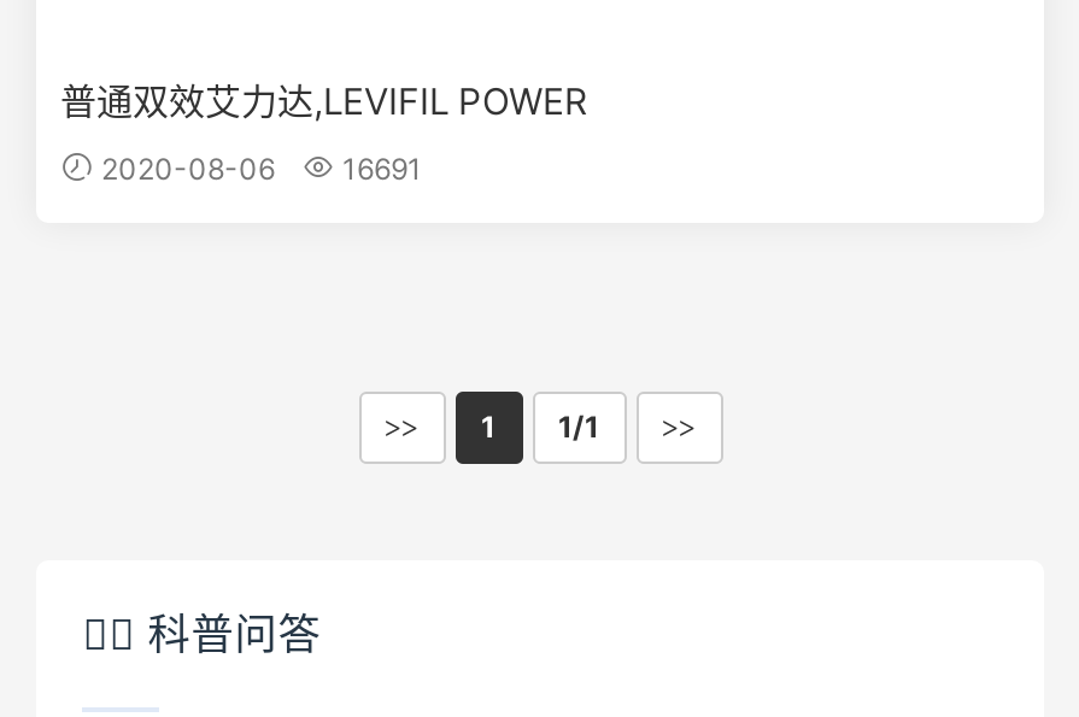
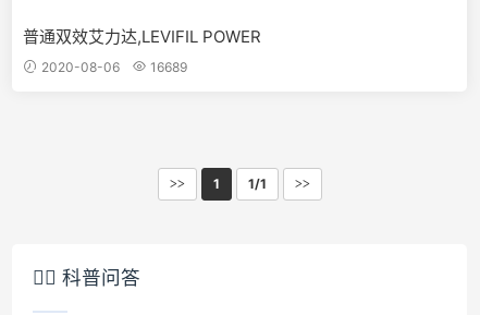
- 2020-08-06 16691
+ 2020-08-06 16689
